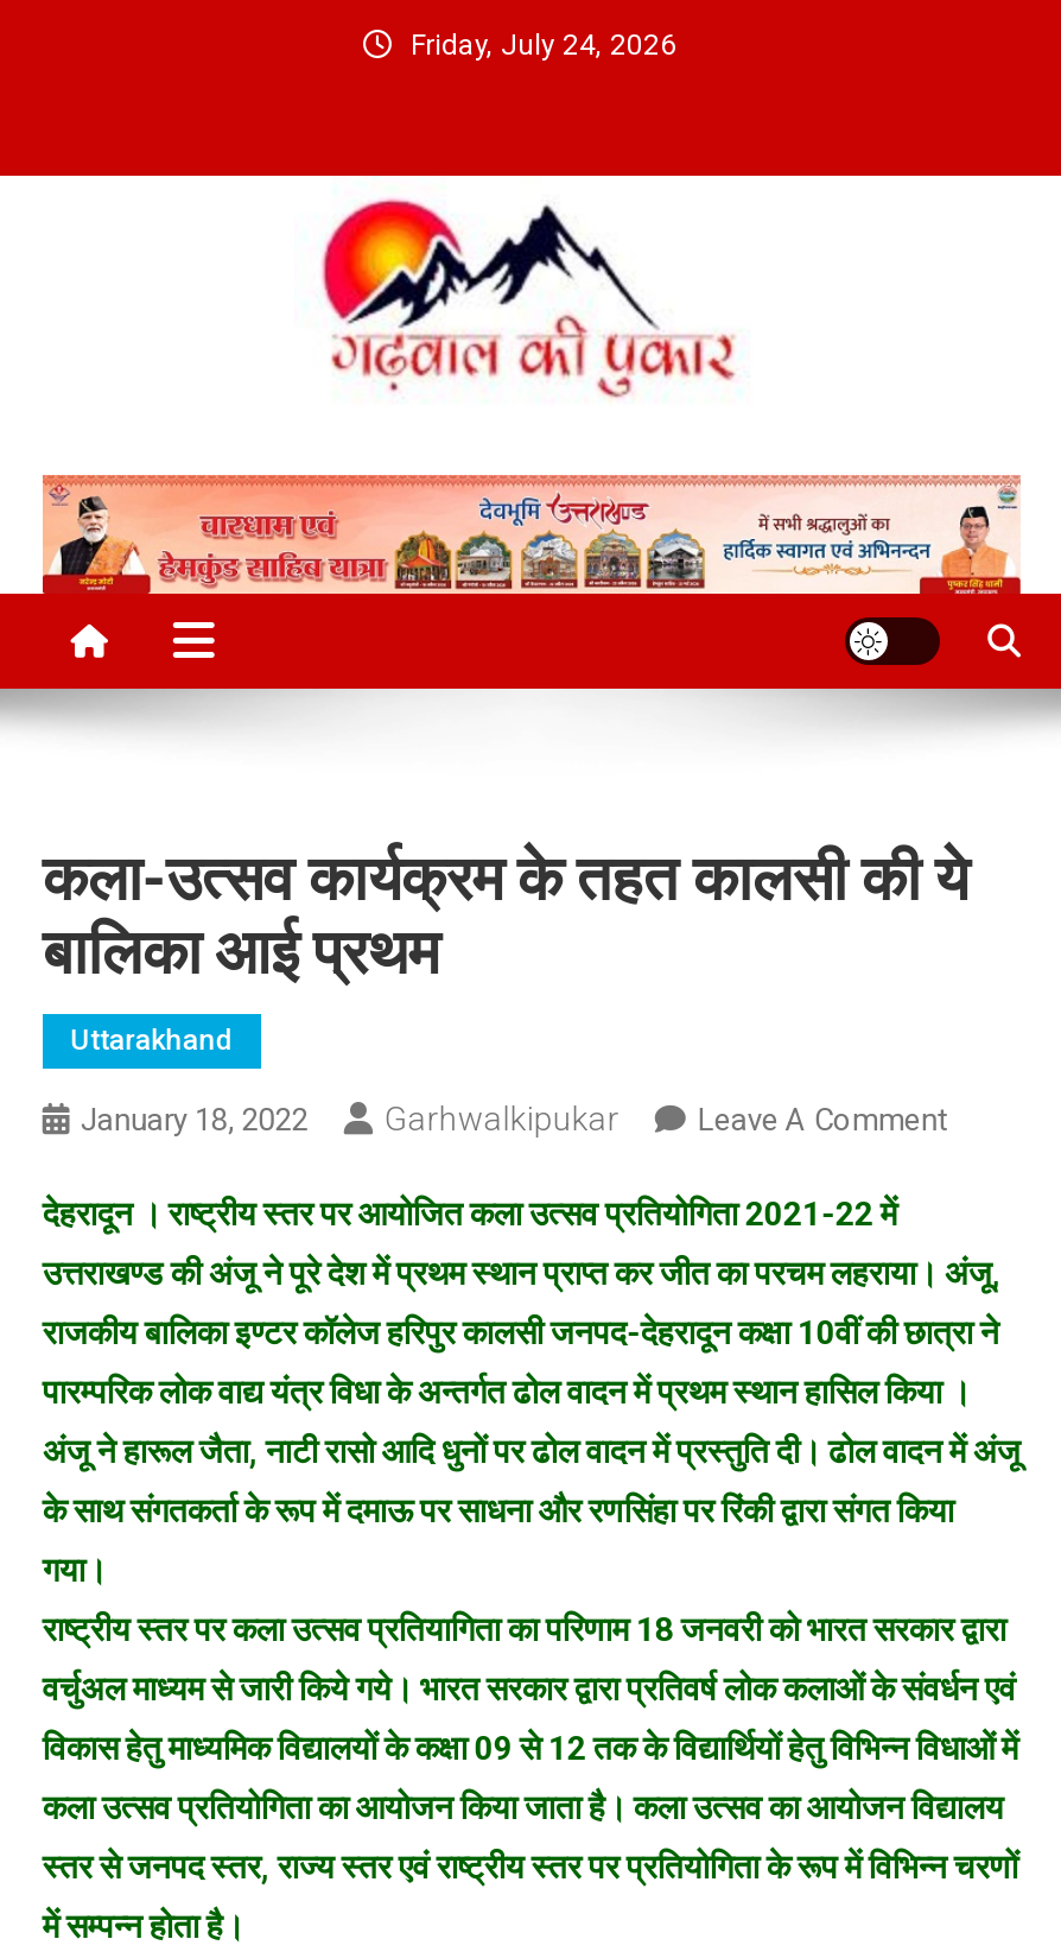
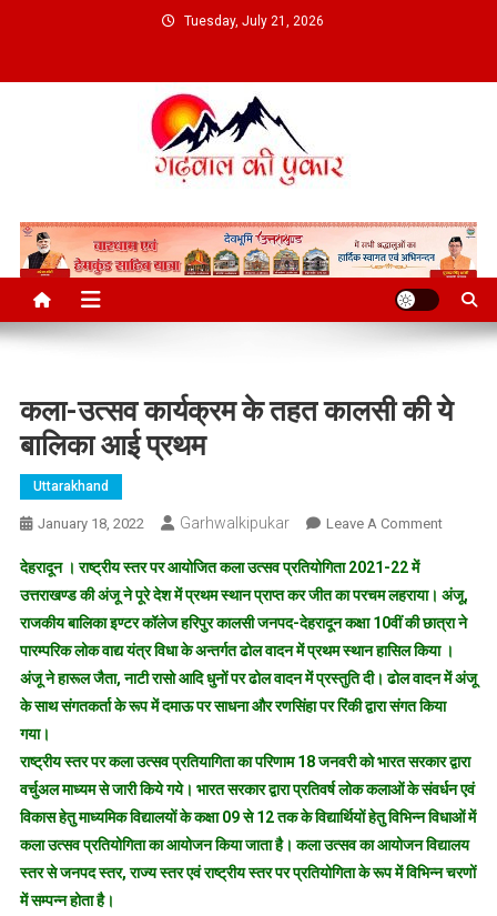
- Friday, July 24, 2026
+ Tuesday, July 21, 2026
